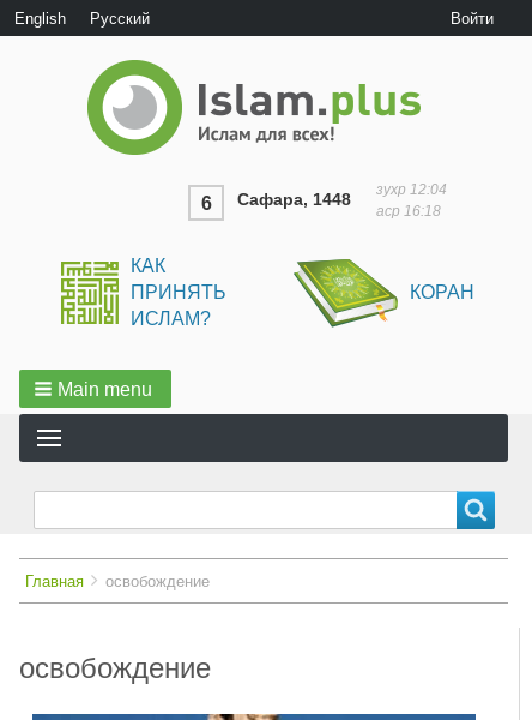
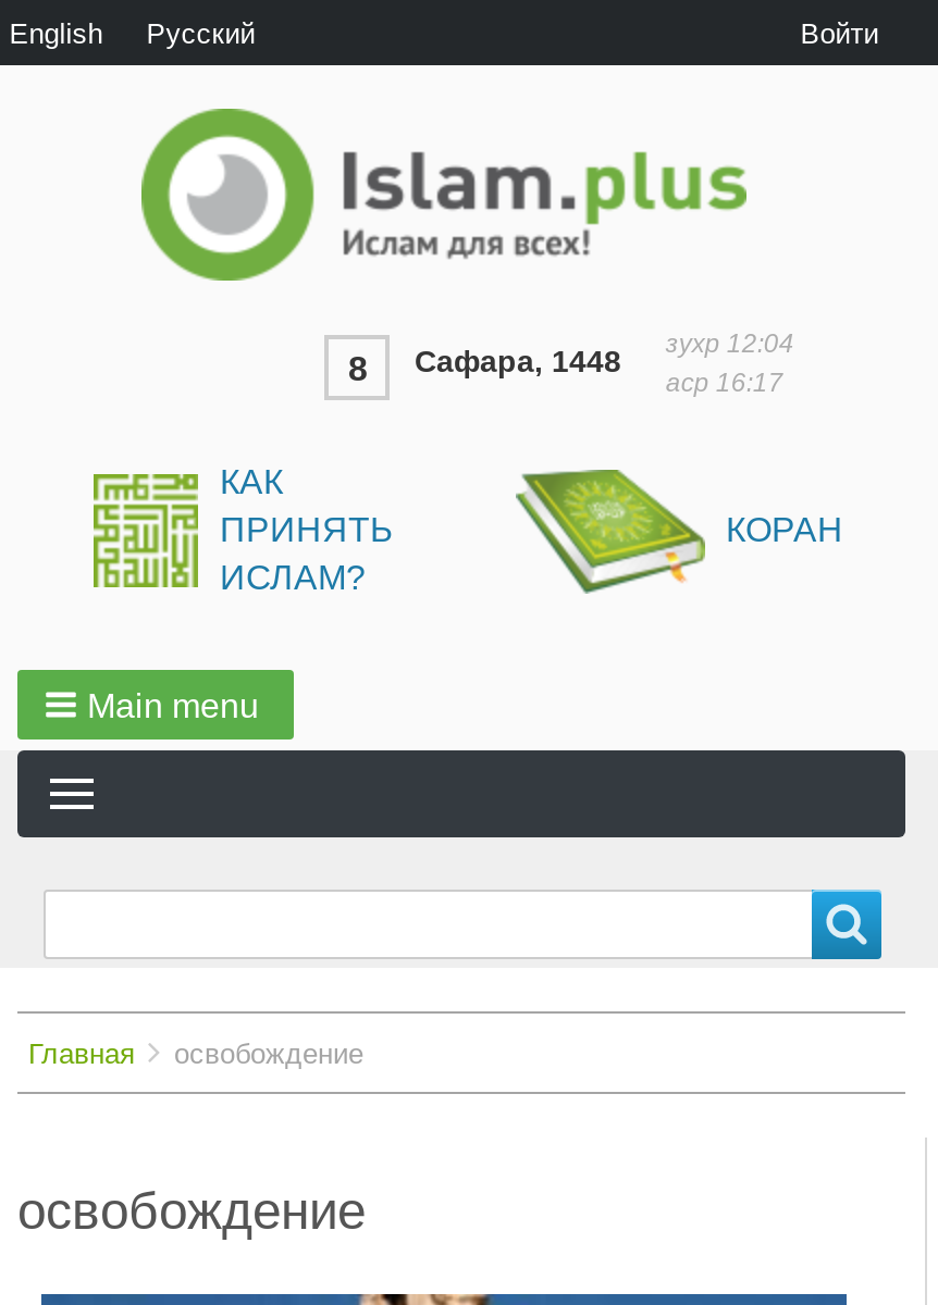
- 6 Сафара, 1448
+ 8 Сафара, 1448

- аср 16:18
+ аср 16:17
